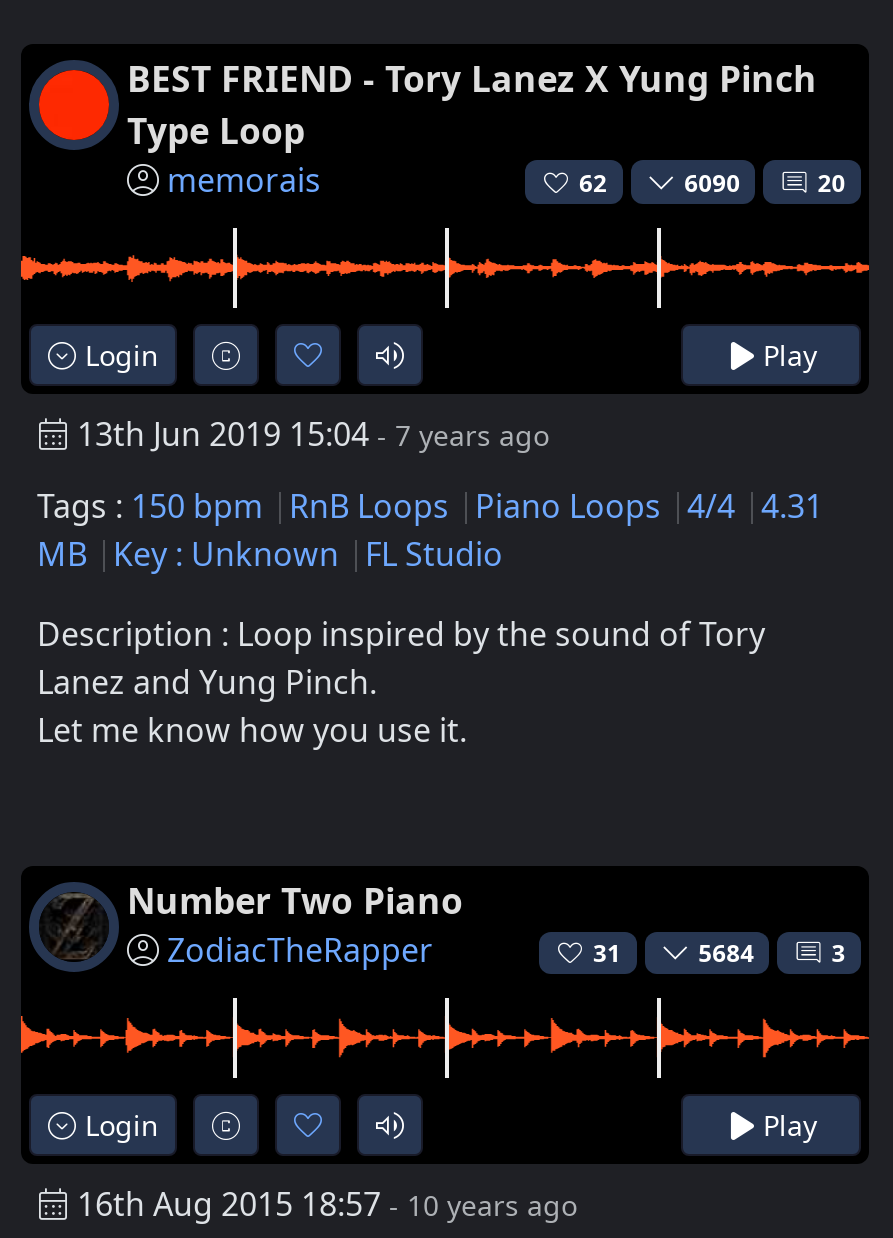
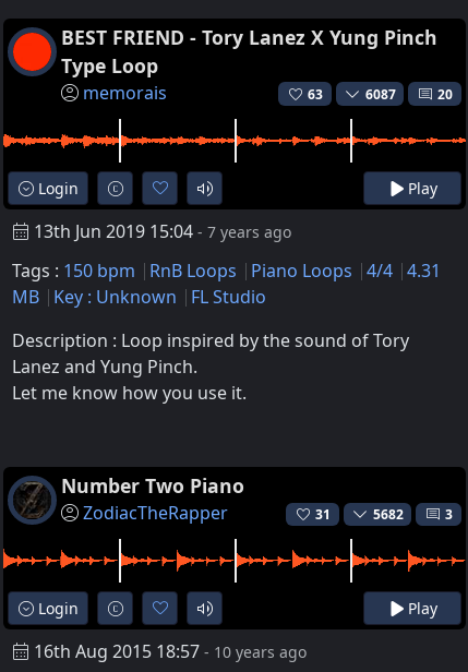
- 62
+ 63

- 6090
+ 6087

- 5684
+ 5682
